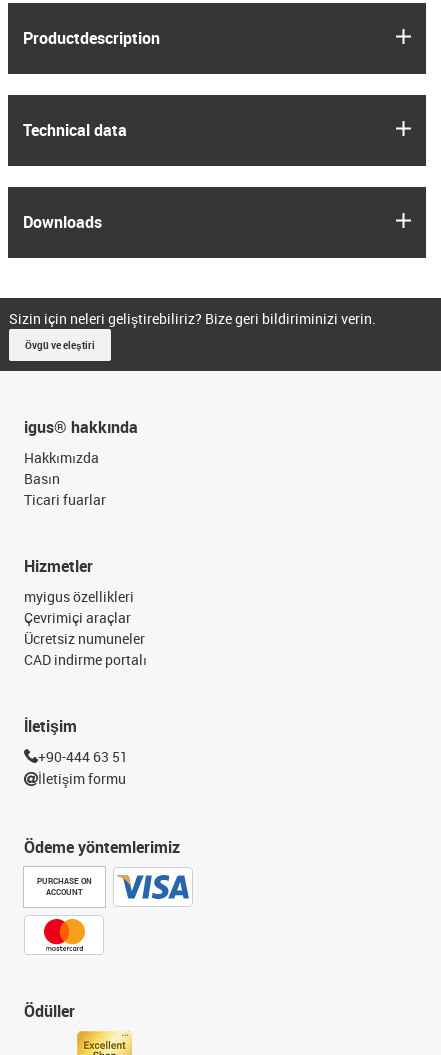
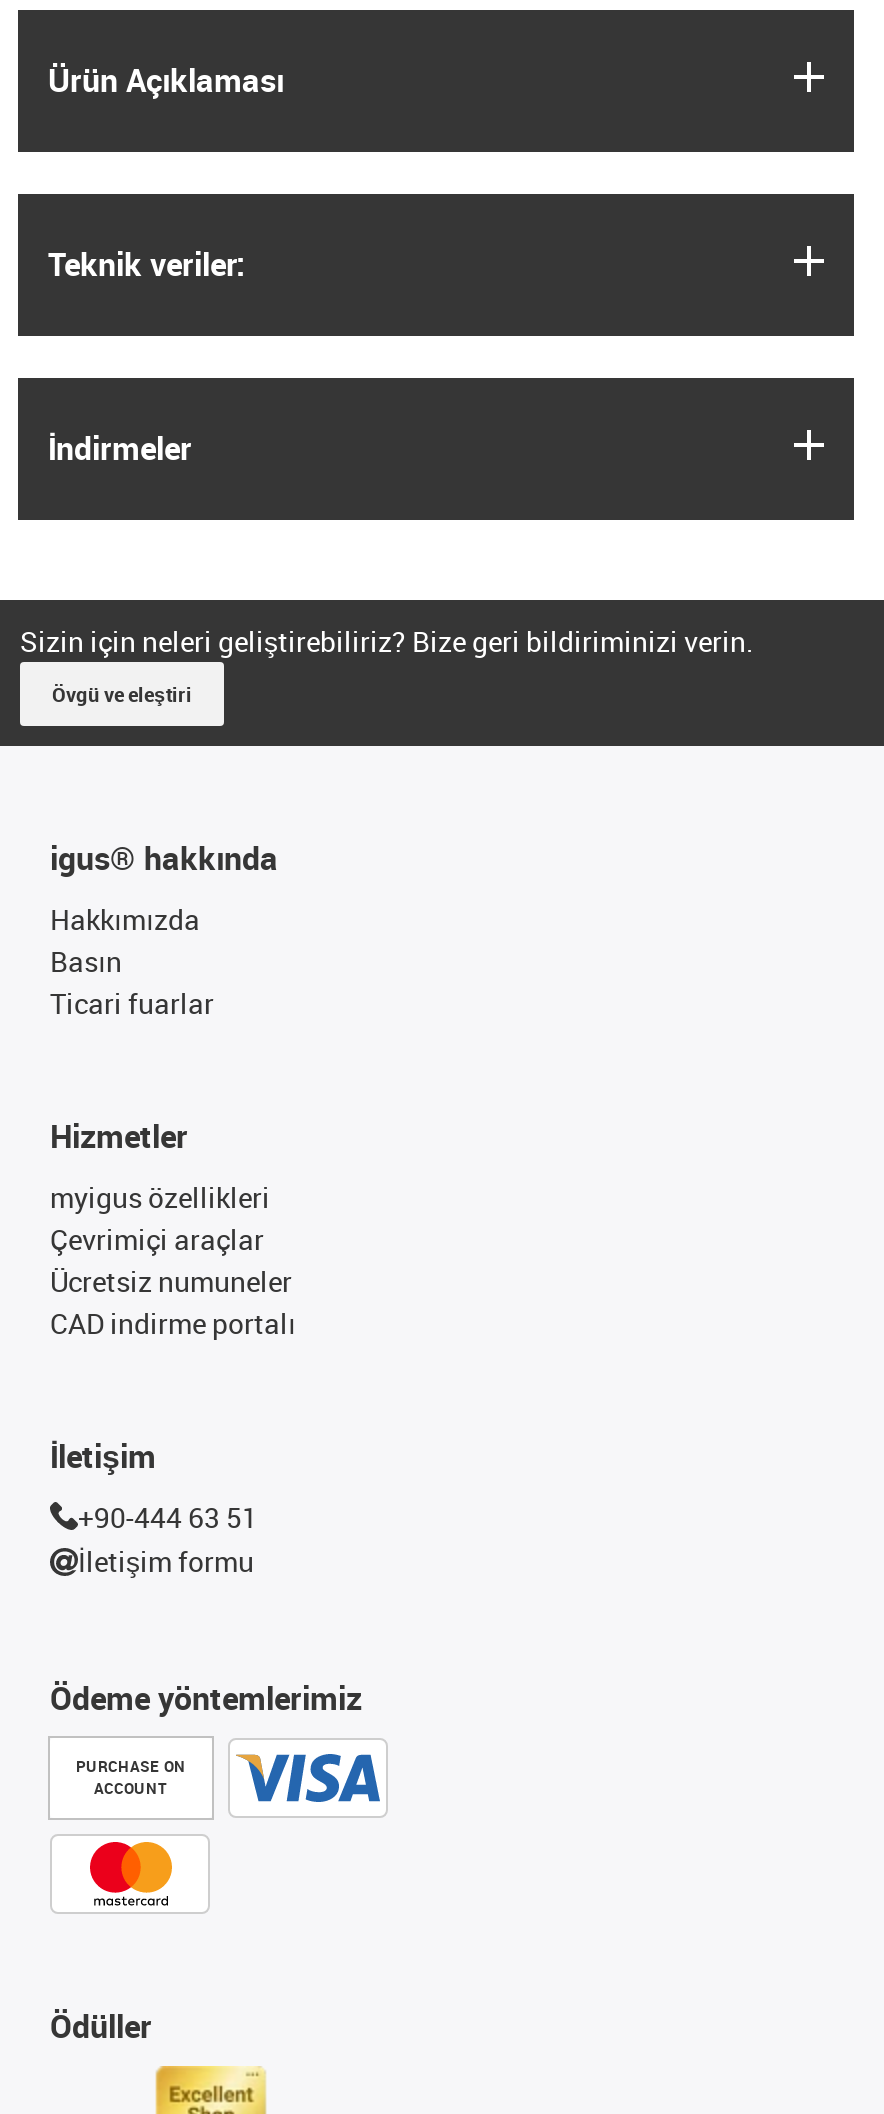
- Productdescription
+ Ürün Açıklaması

- Technical data
+ Teknik veriler:

- Downloads
+ İndirmeler
